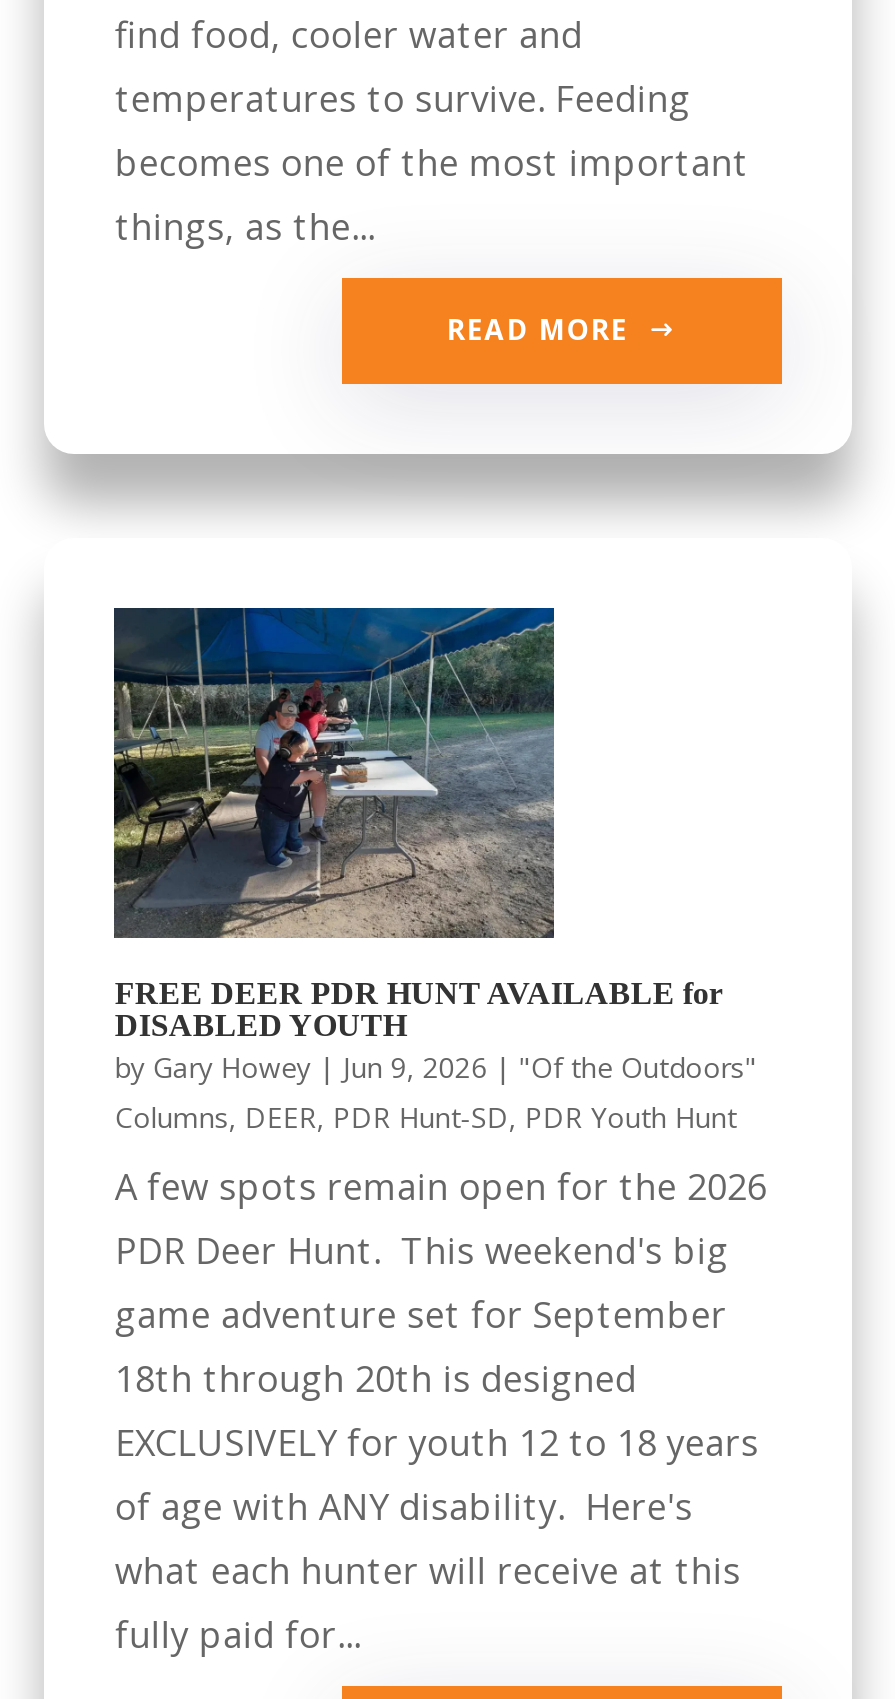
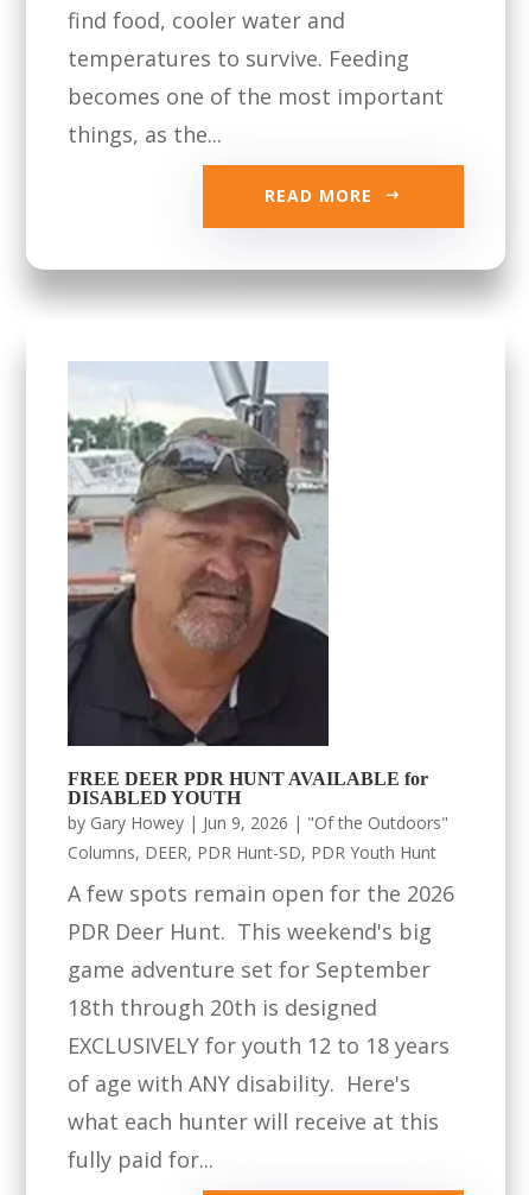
- [image]
+ [image]
